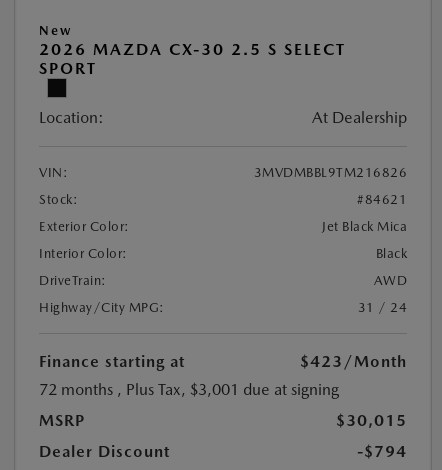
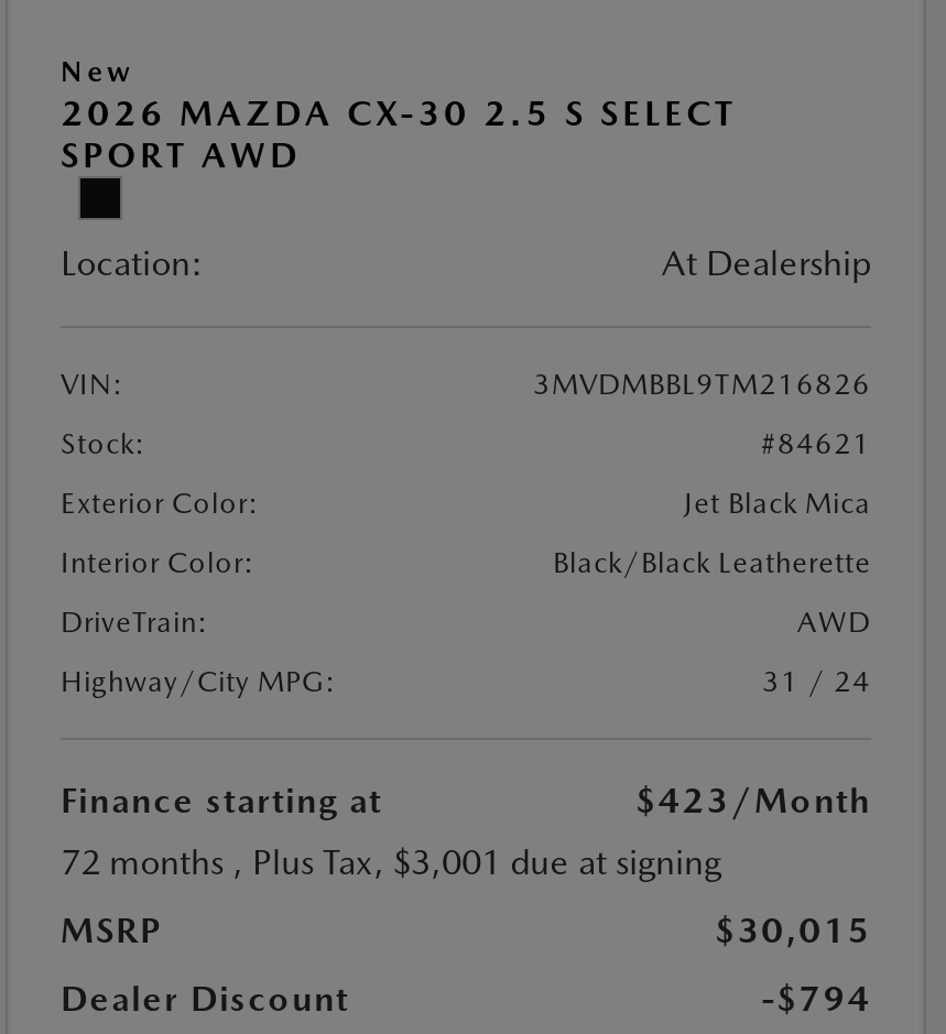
- SPORT
+ SPORT AWD

- Black
+ Black/Black Leatherette
